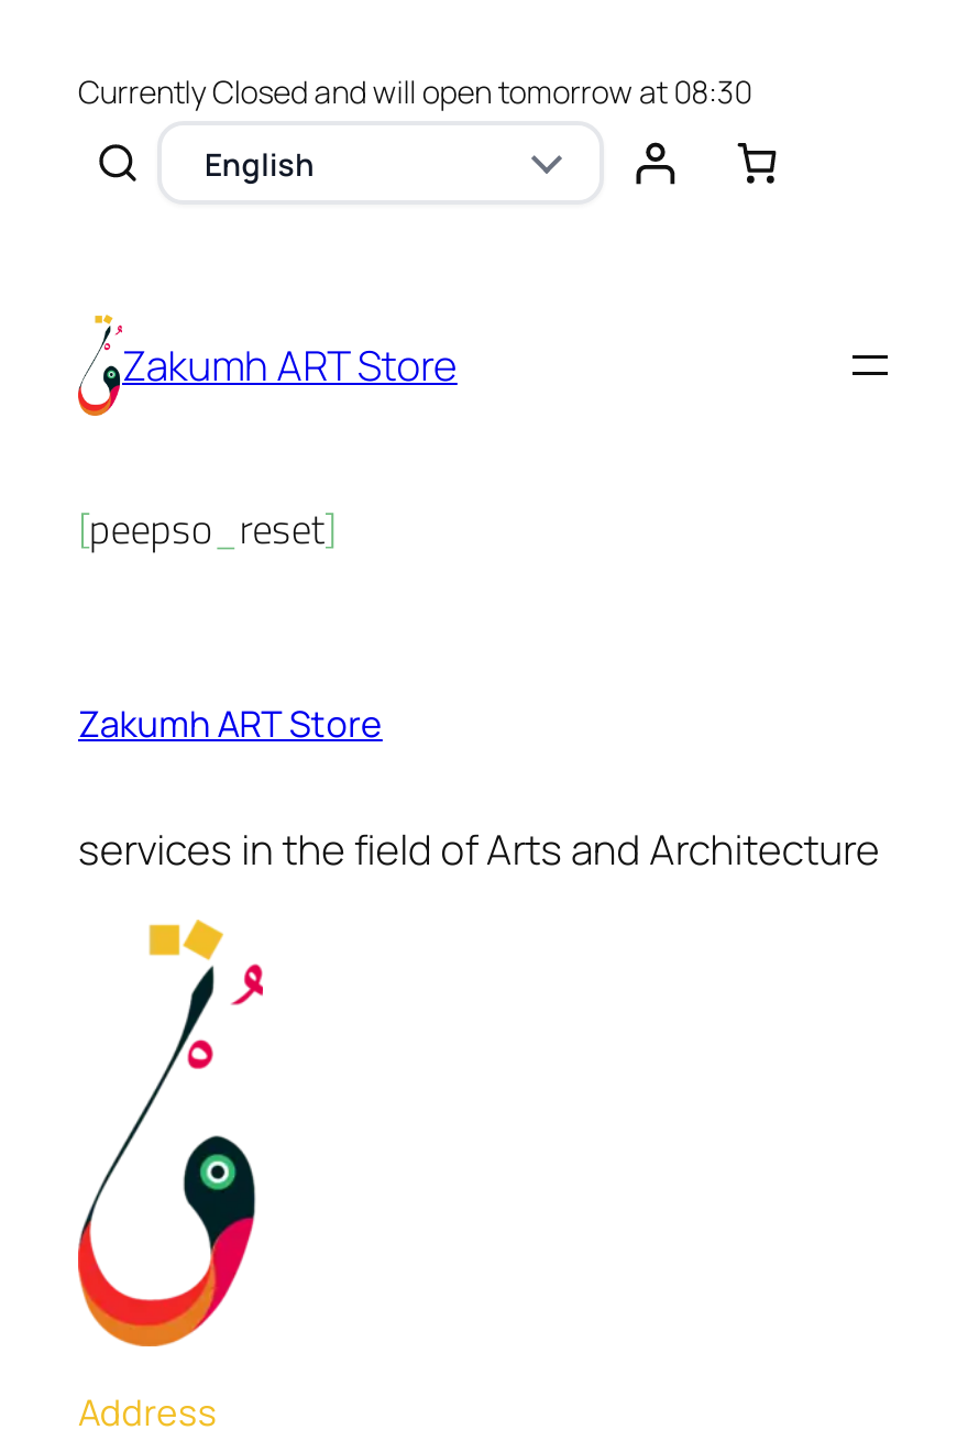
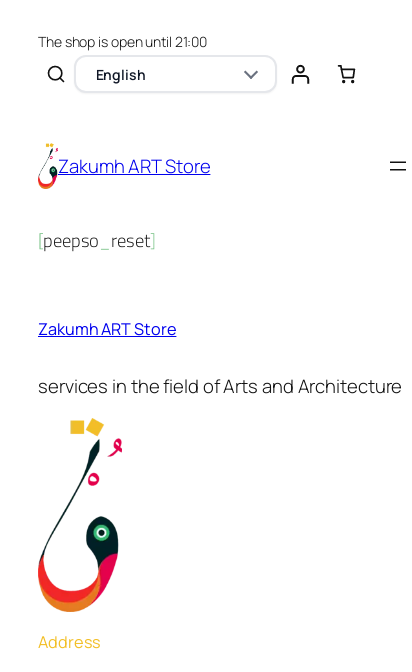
- Currently Closed and will open tomorrow at 08:30
+ The shop is open until 21:00
